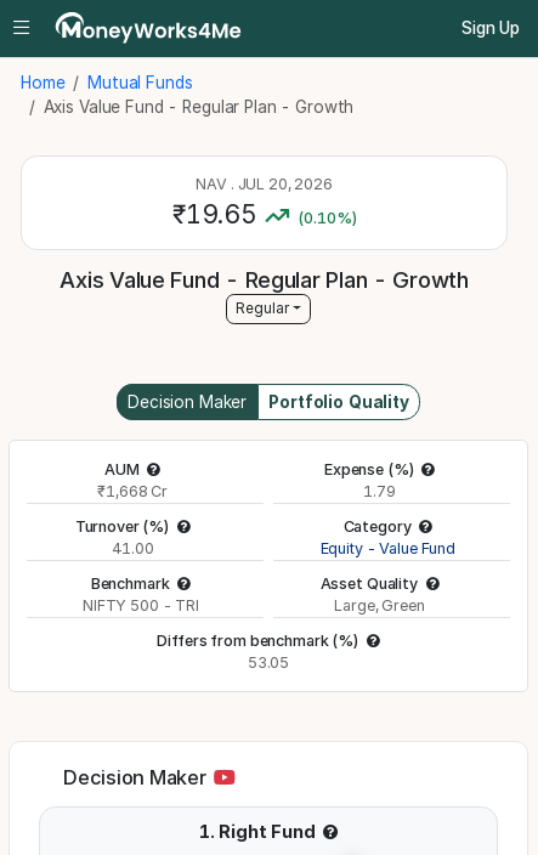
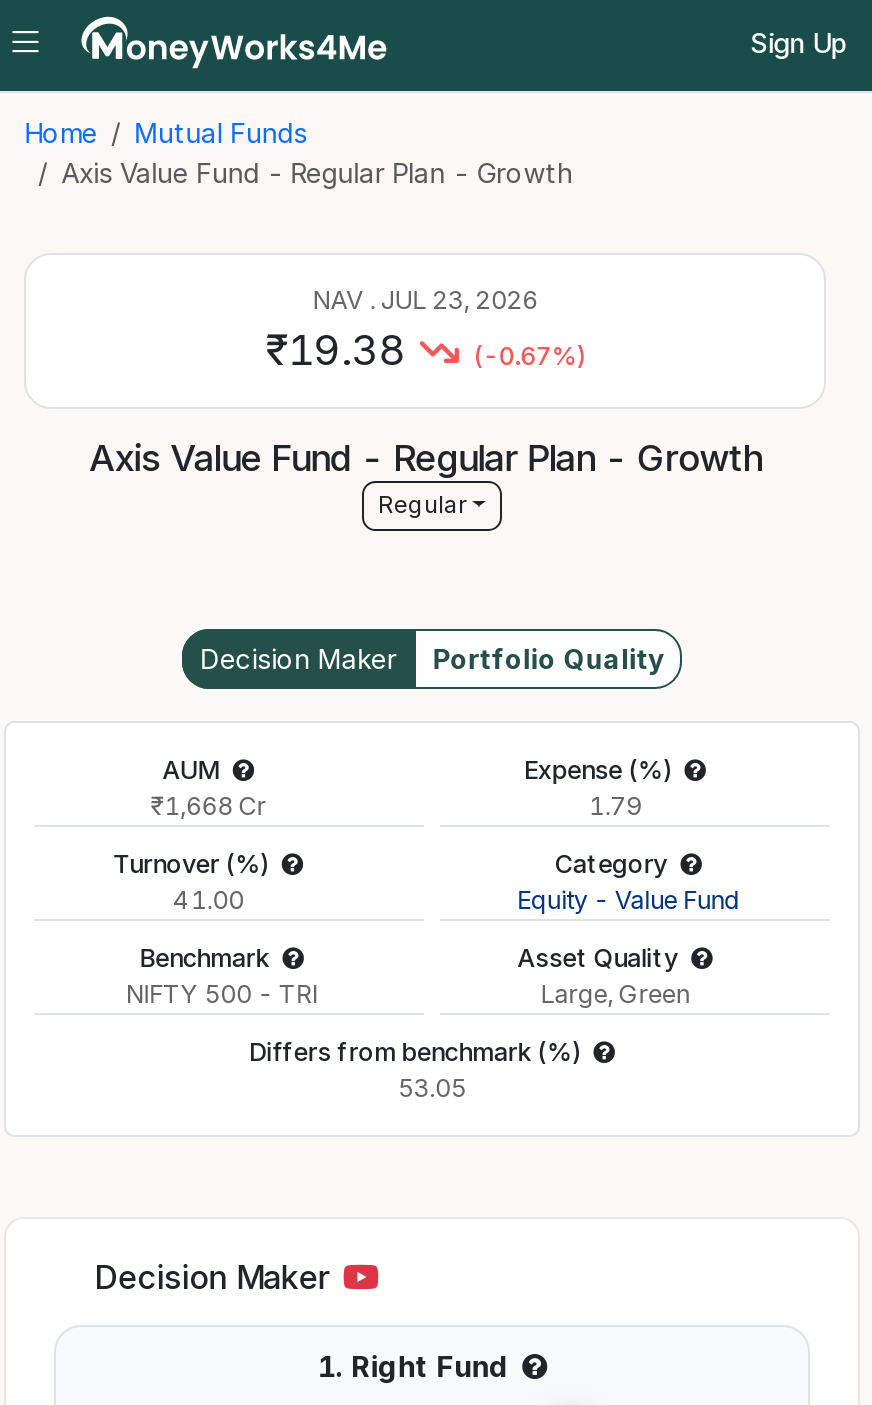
- NAV. JUL 20, 2026
+ NAV. JUL 23, 2026

- ₹19.65
+ ₹19.38

- (0.10%)
+ (-0.67%)
